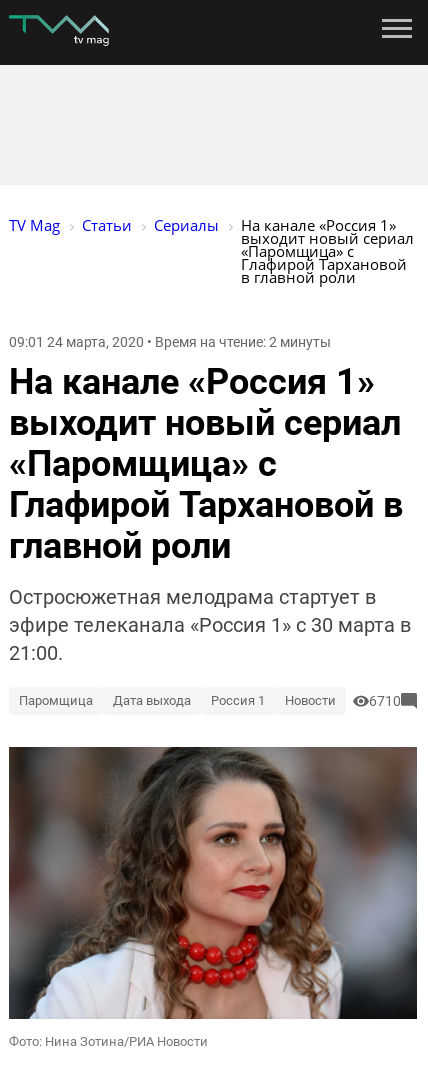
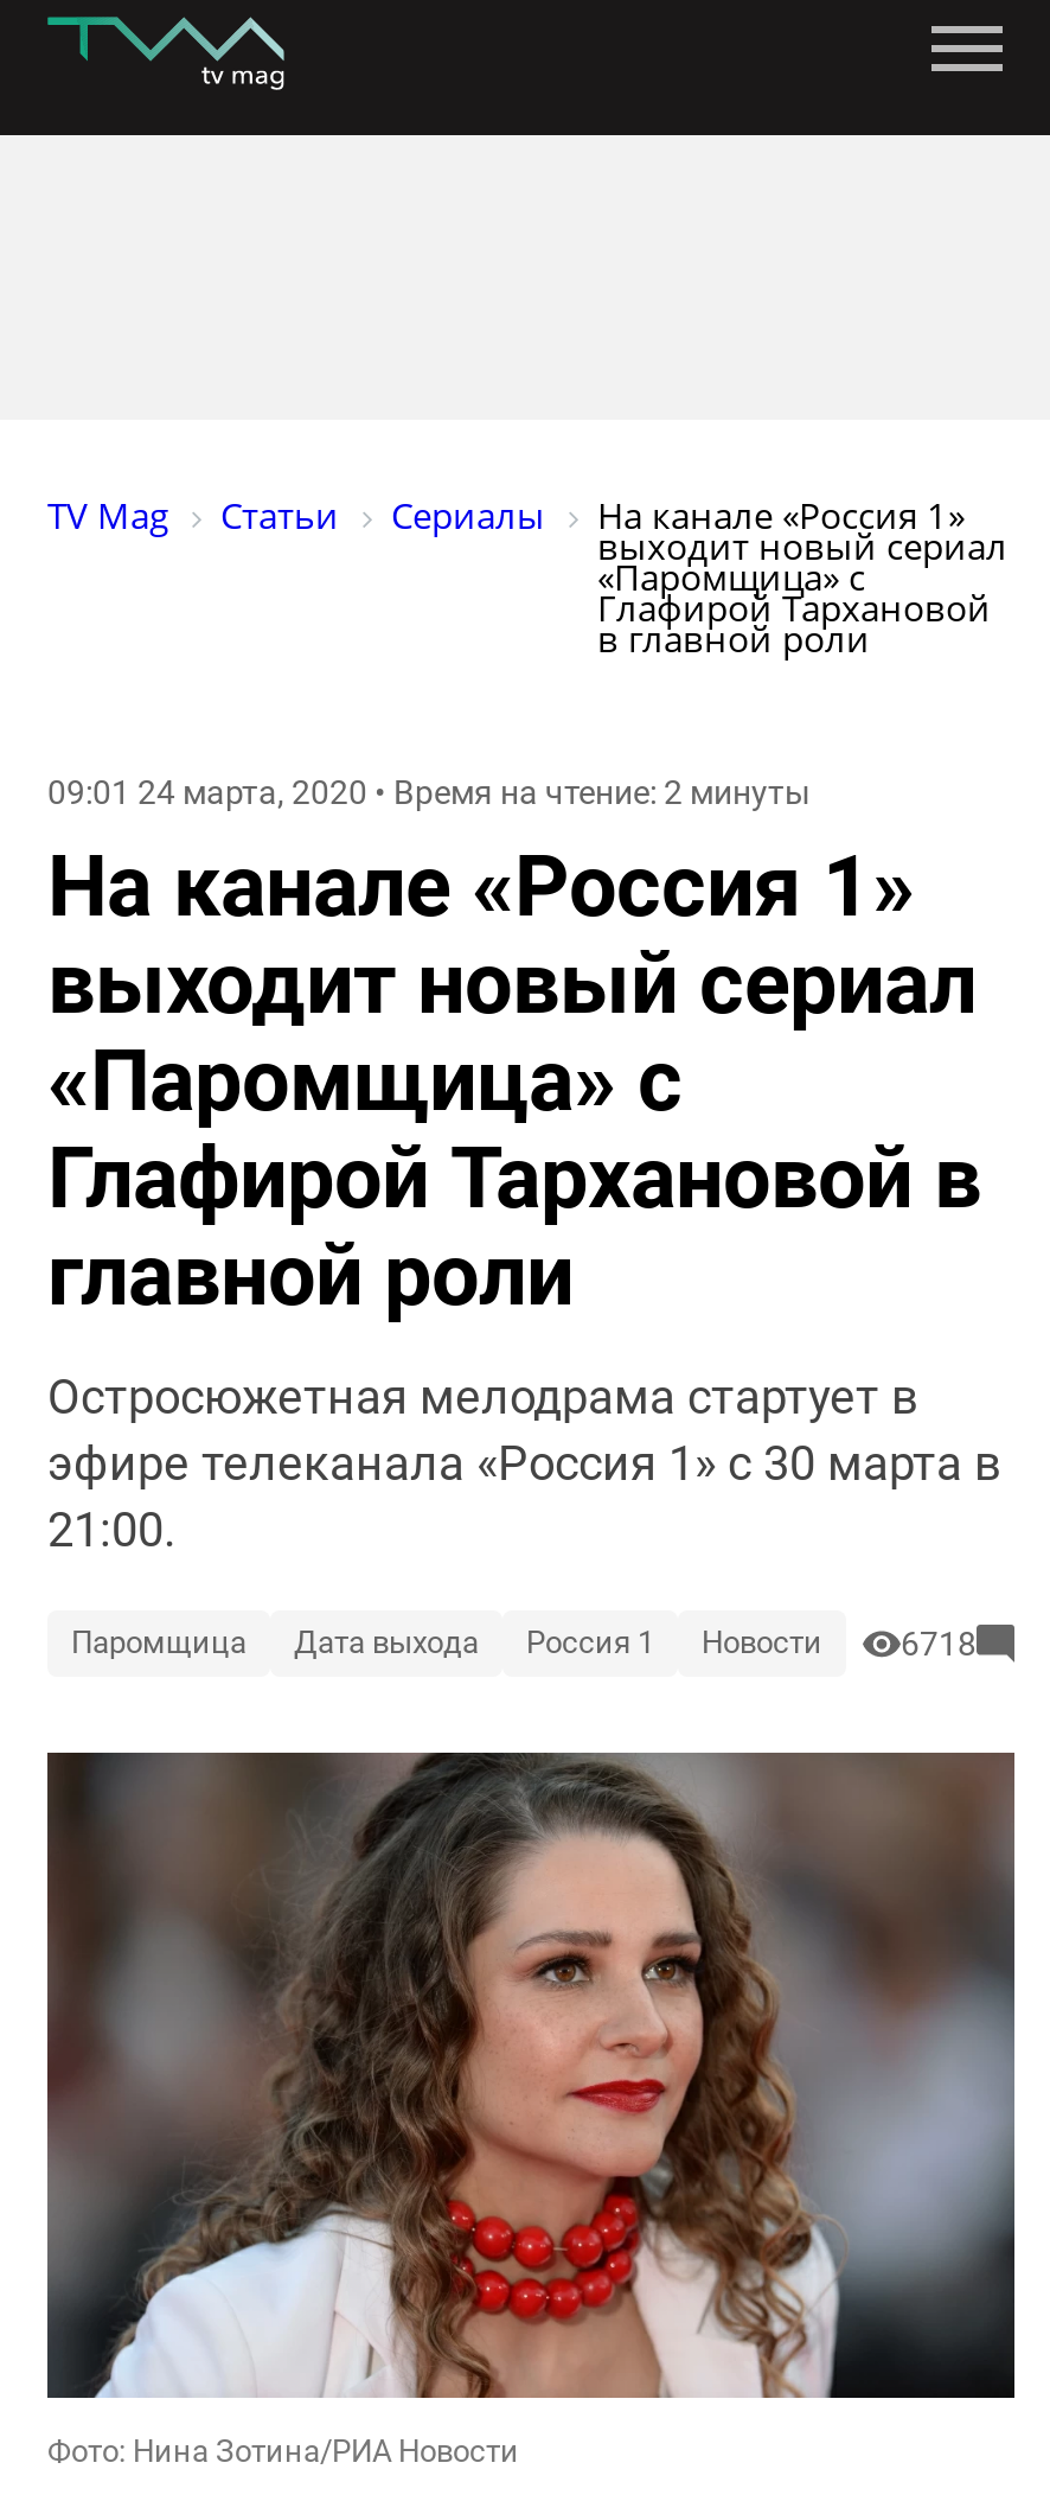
- 6710
+ 6718
